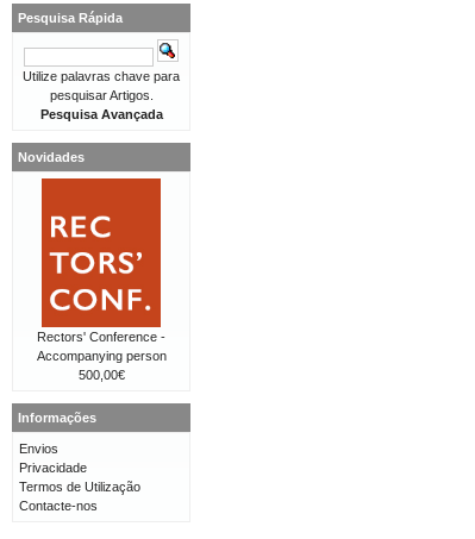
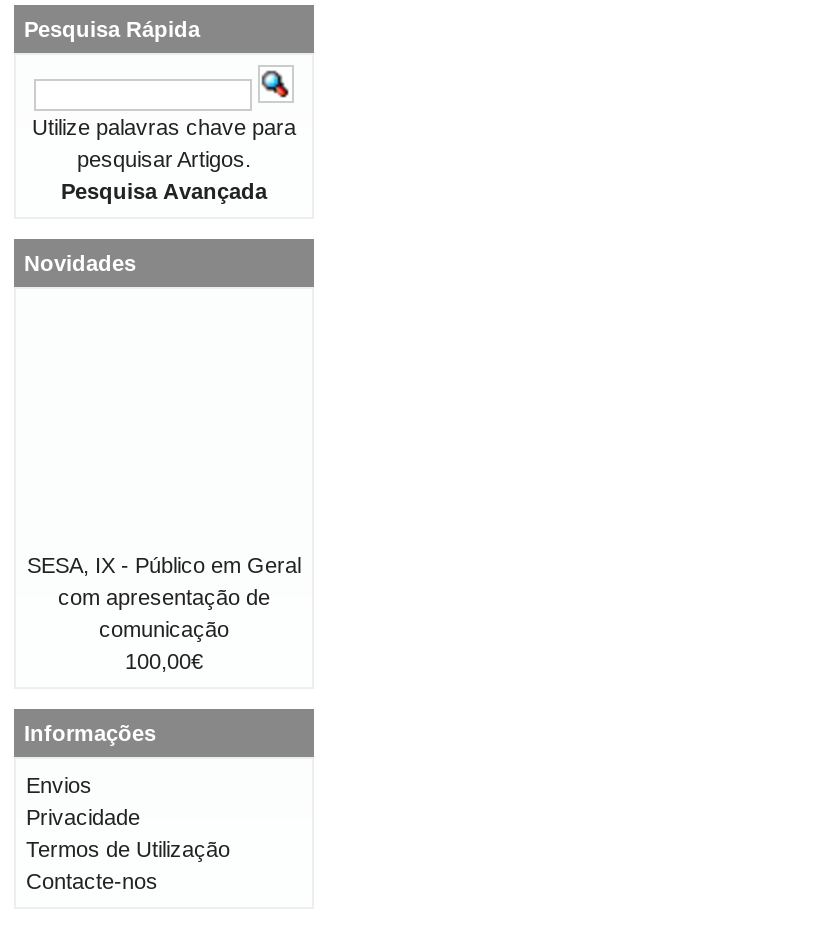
- [image]

- Rectors' Conference -
- Accompanying person
- 500,00€
+ SESA, IX - Público em Geral
+ com apresentação de
+ comunicação
+ 100,00€
